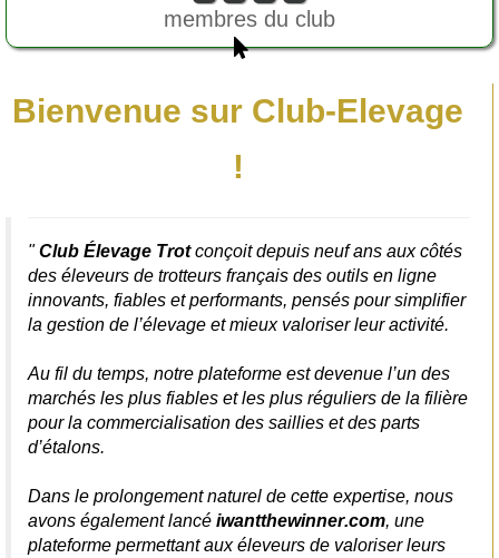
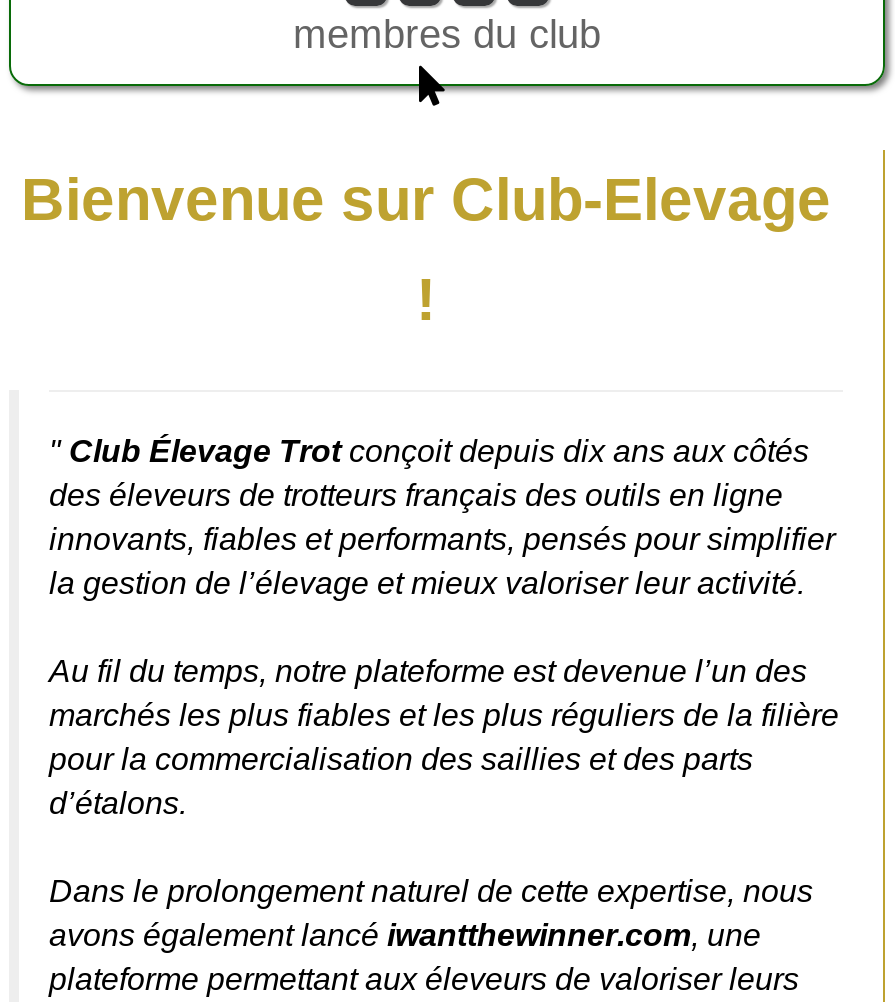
- " Club Élevage Trot conçoit depuis neuf ans aux côtés
+ " Club Élevage Trot conçoit depuis dix ans aux côtés
